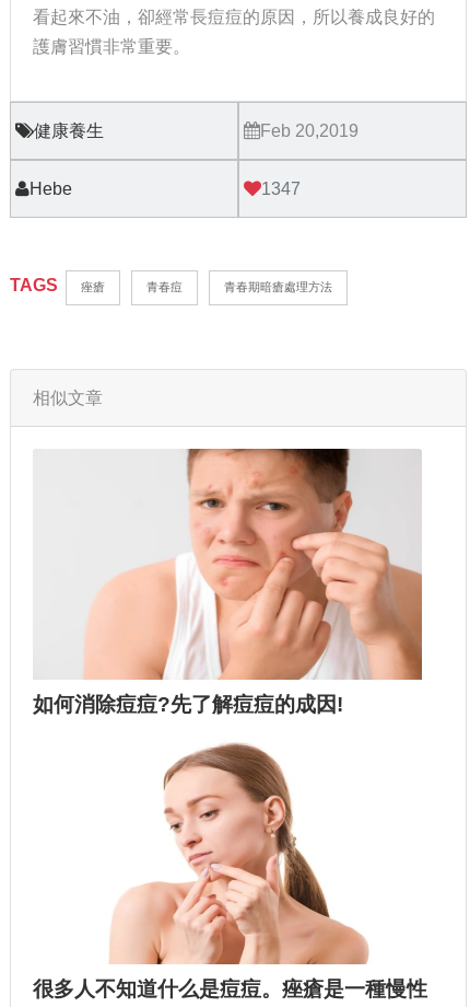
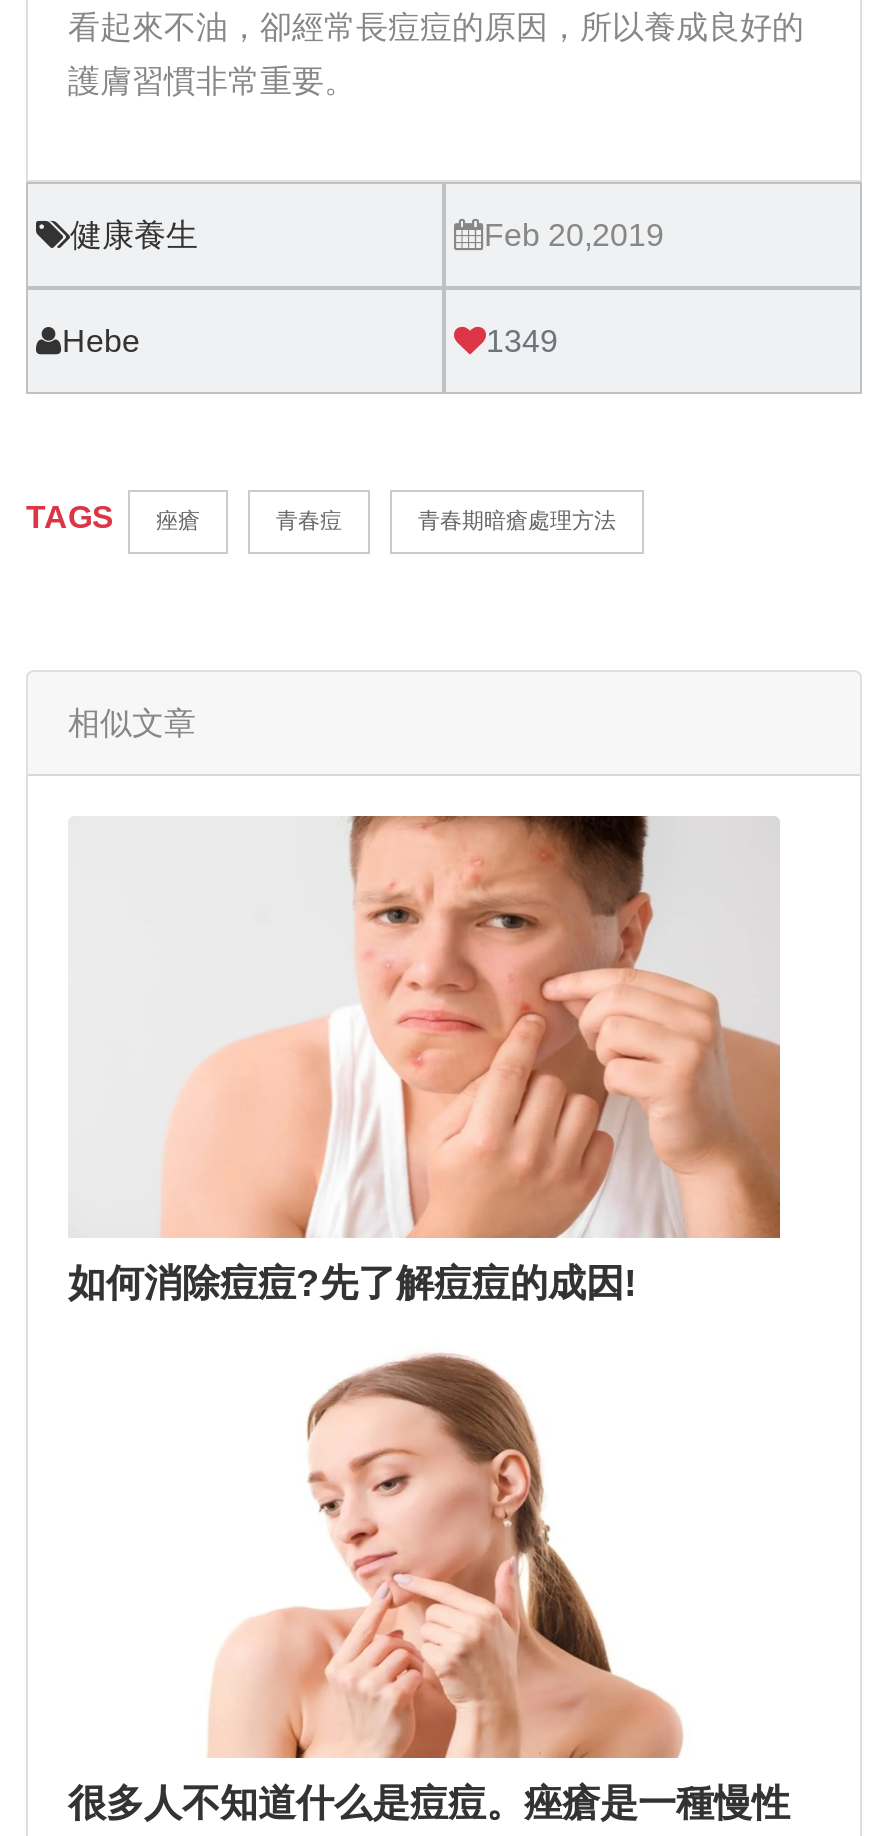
- 1347
+ 1349
